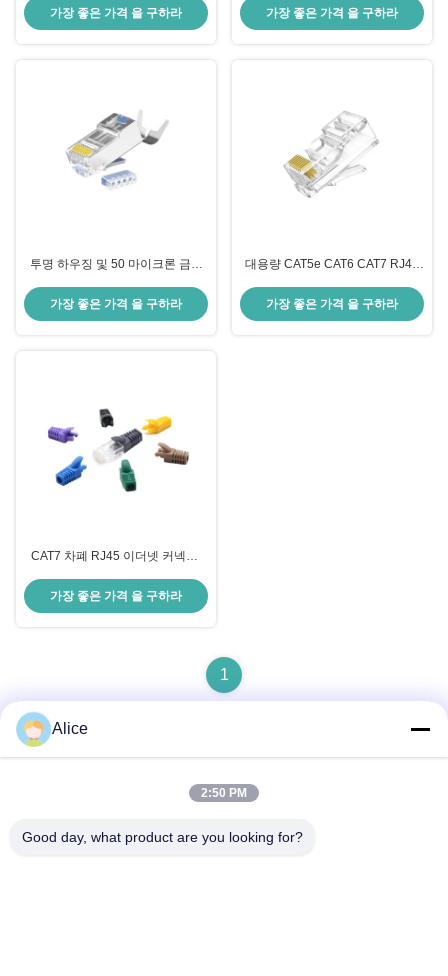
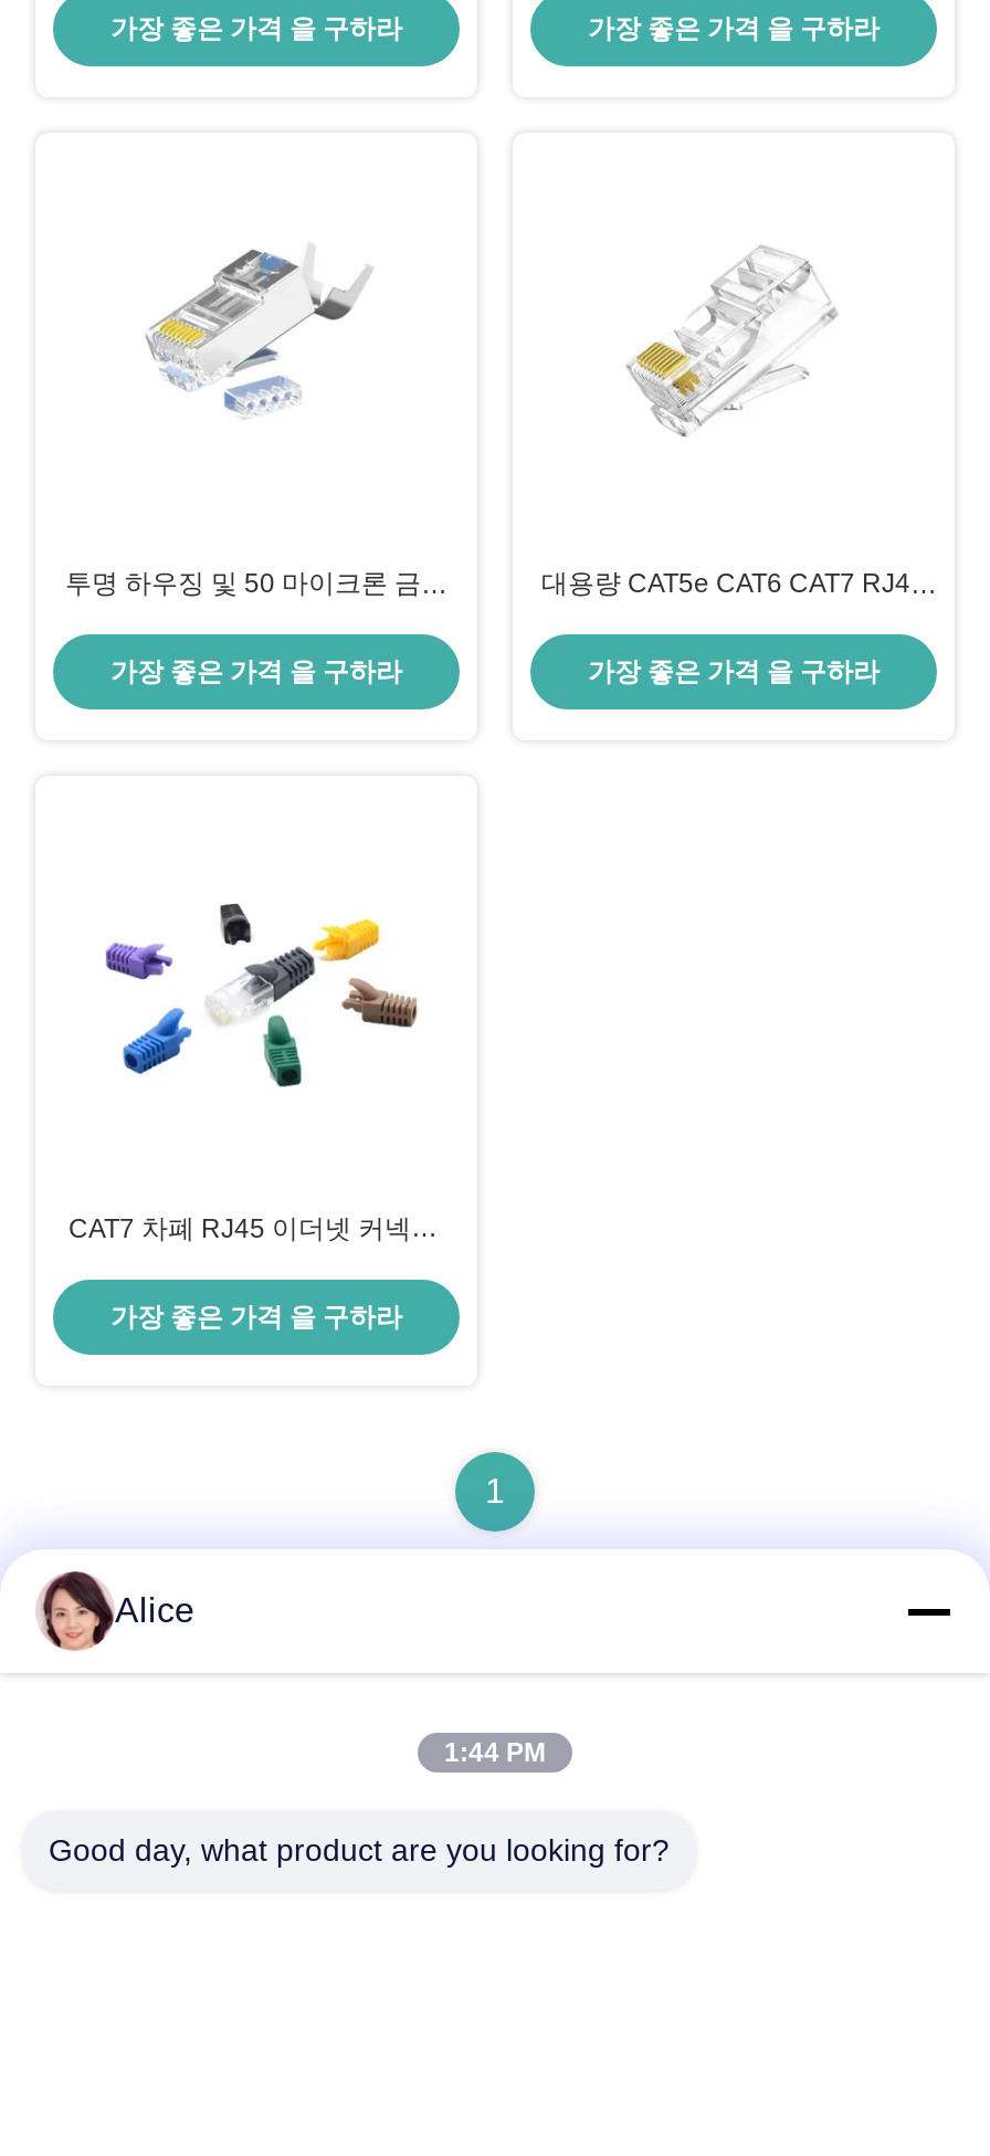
- [image]
+ [image]

- 2:50 PM
+ 1:44 PM
